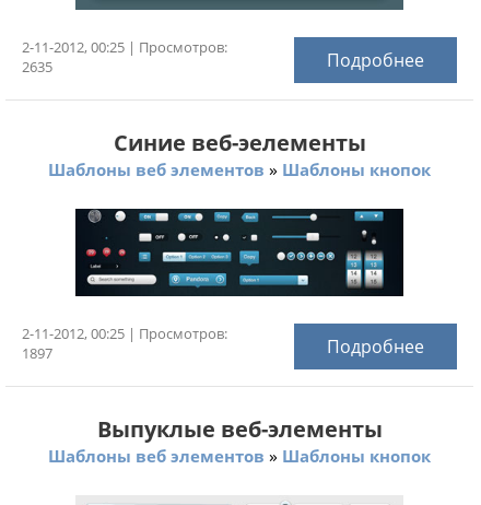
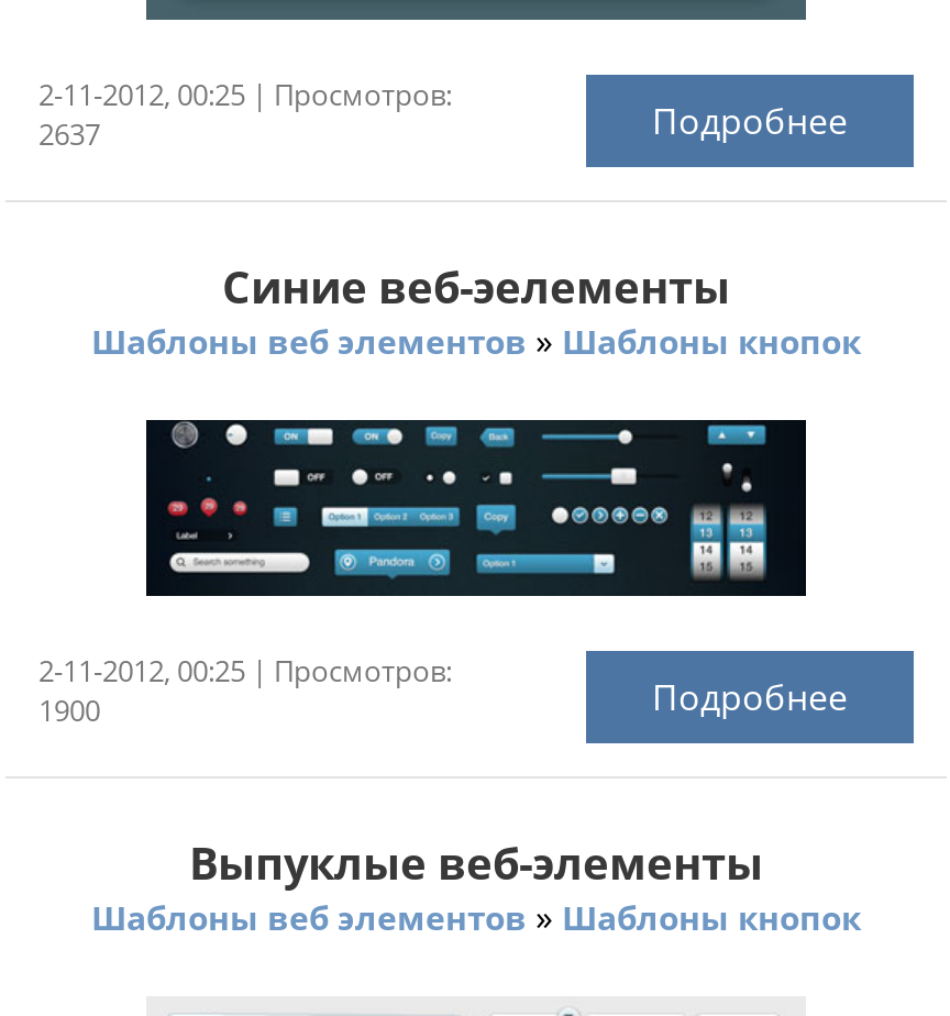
- 2635
+ 2637

- 1897
+ 1900
